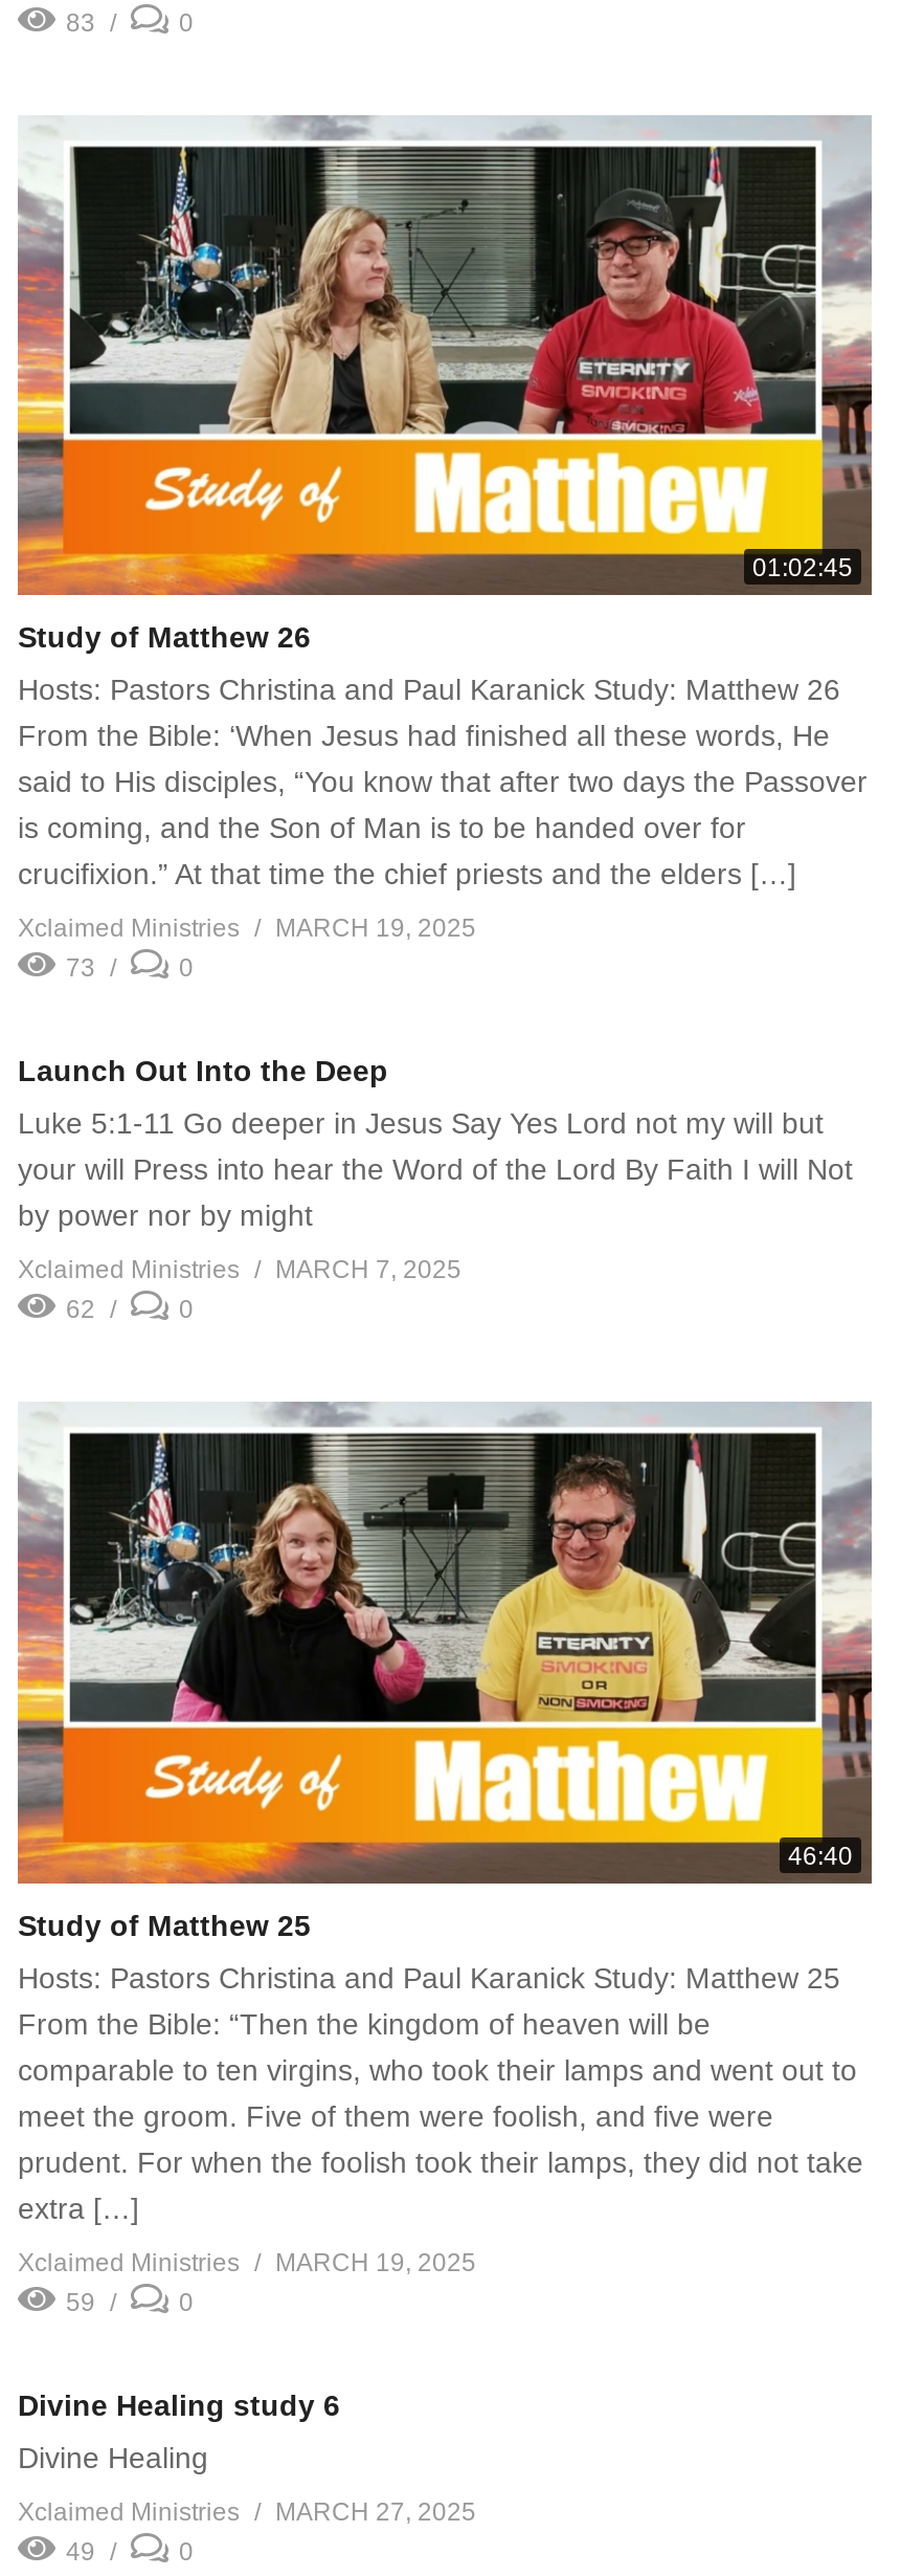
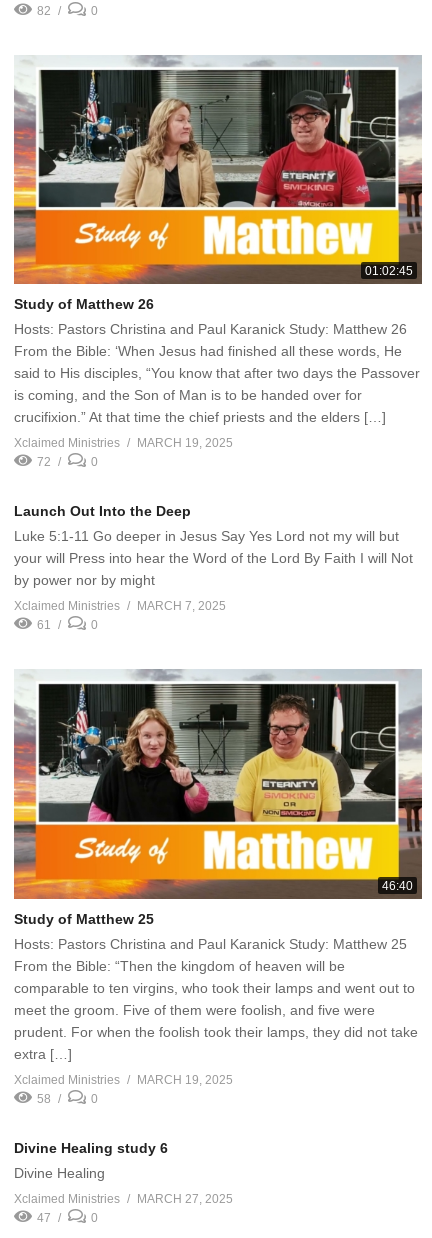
- 83
+ 82

- 73
+ 72

- 62
+ 61

- 59
+ 58

- 49
+ 47
